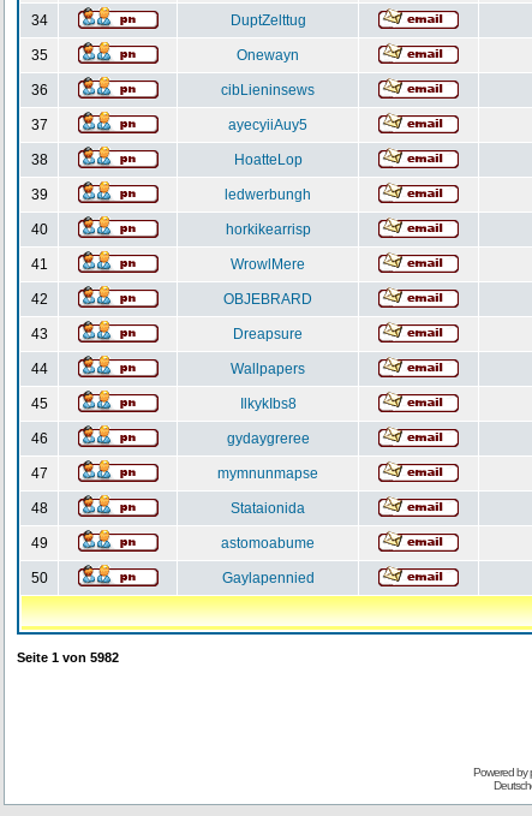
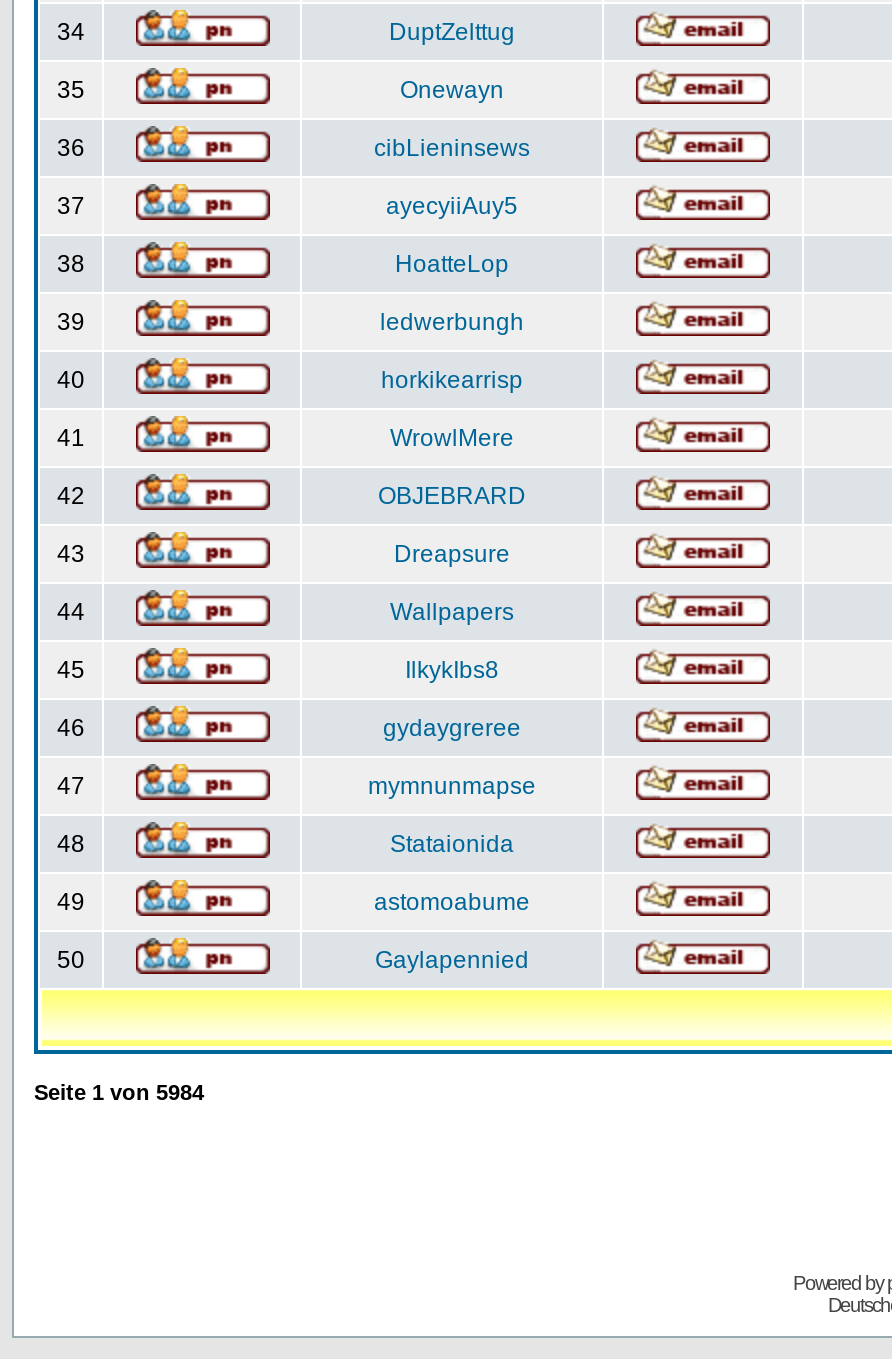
- Seite 1 von 5982
+ Seite 1 von 5984
